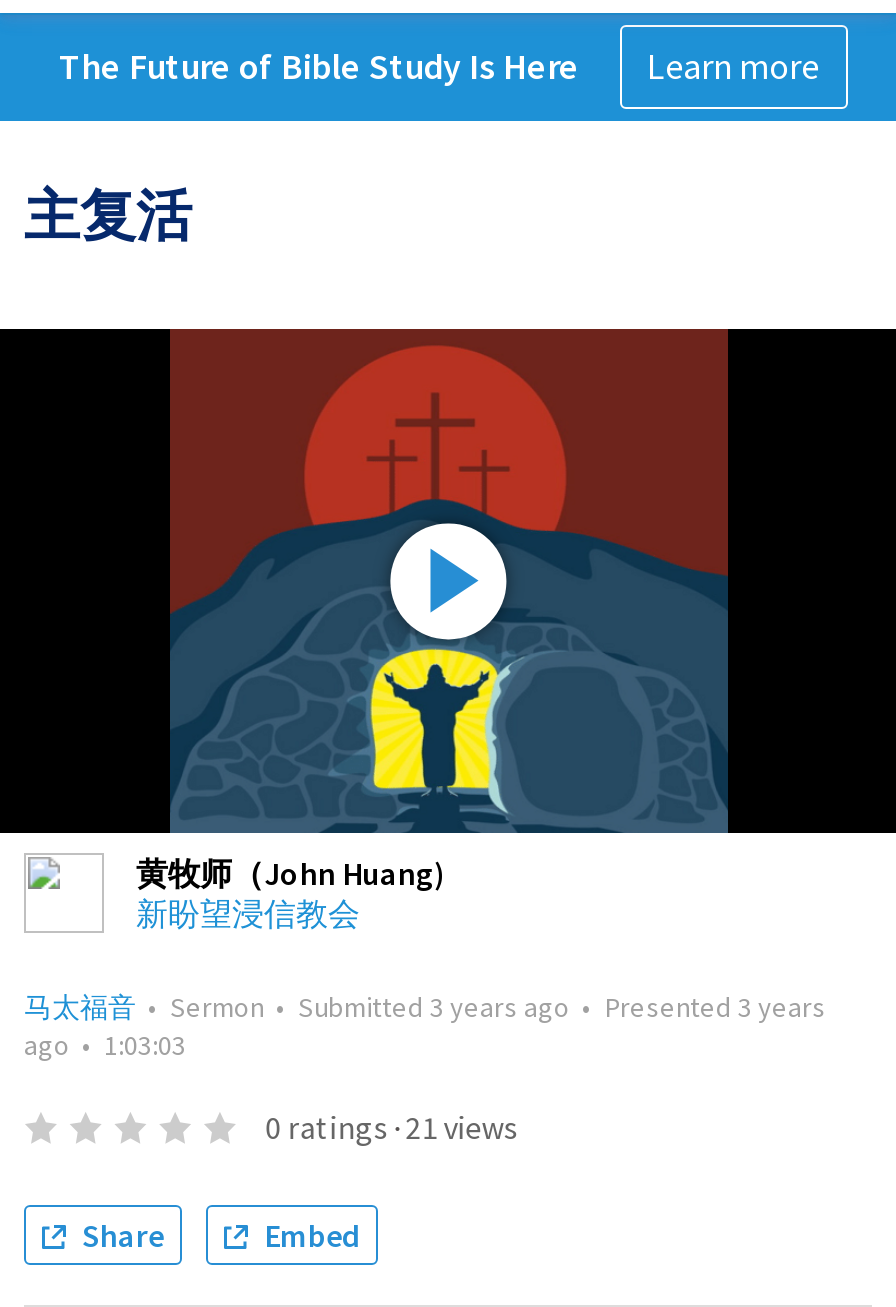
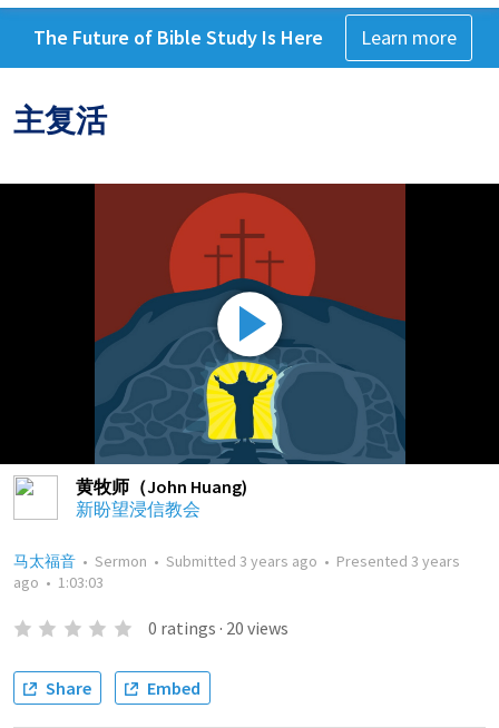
- 0 ratings · 21 views
+ 0 ratings · 20 views
